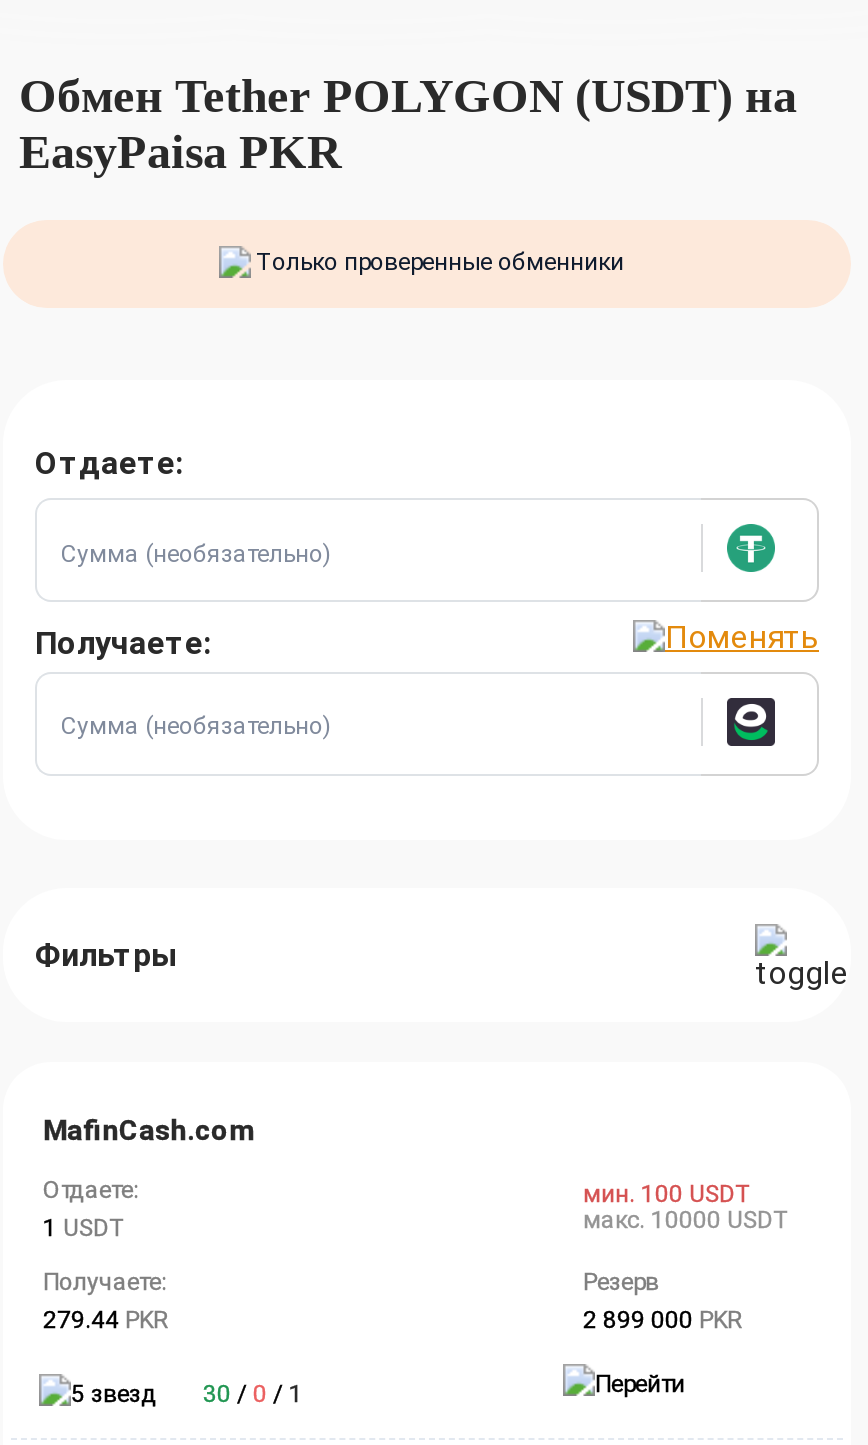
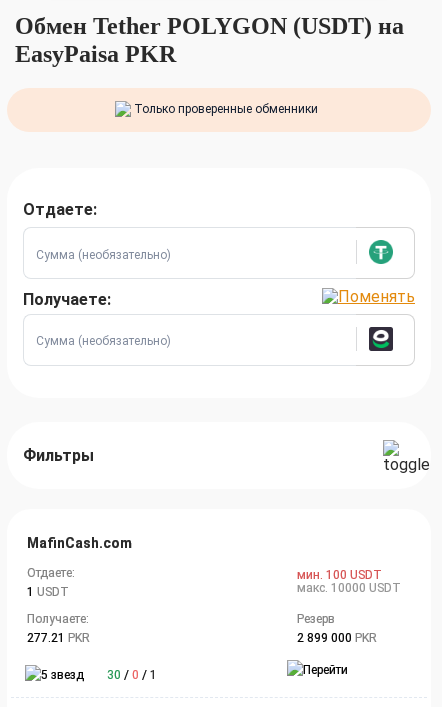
- 279.44 PKR
+ 277.21 PKR
